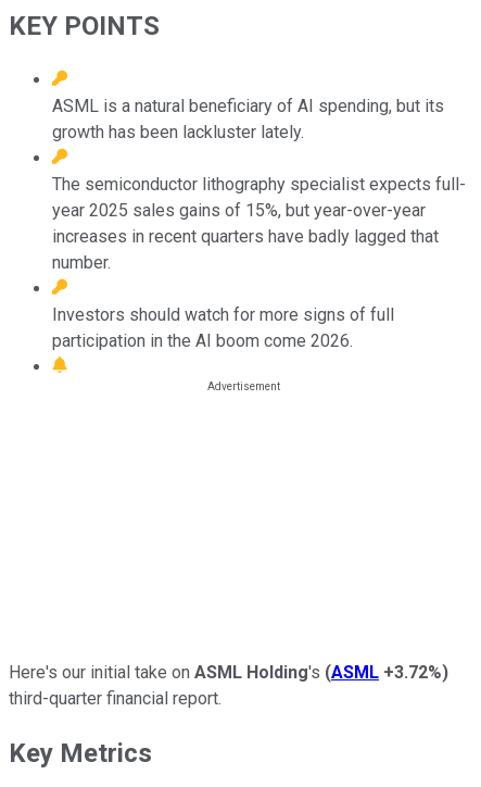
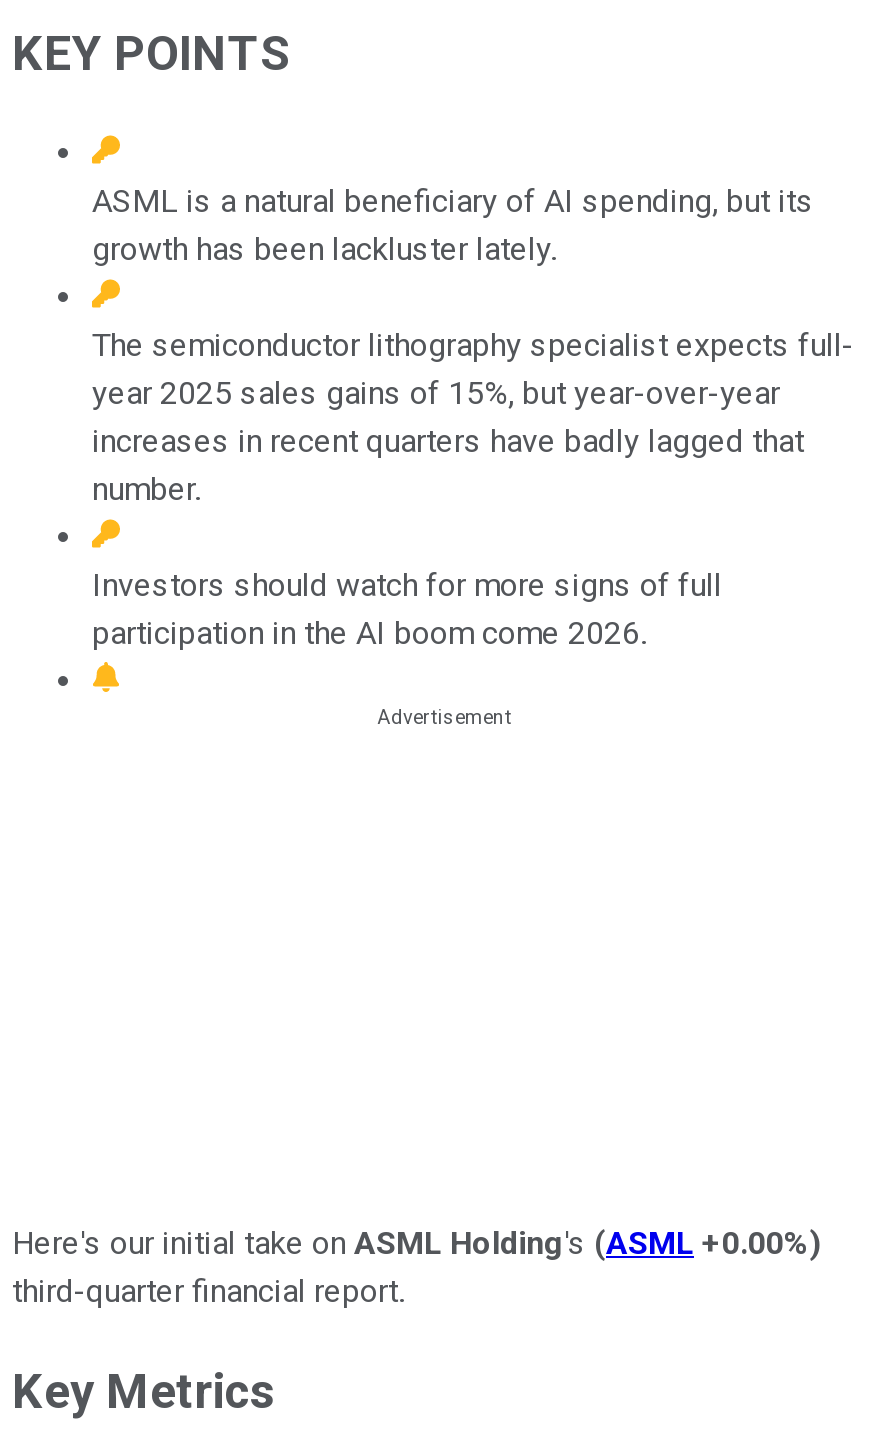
- Here's our initial take on ASML Holding's (ASML +3.72%)
+ Here's our initial take on ASML Holding's (ASML +0.00%)
